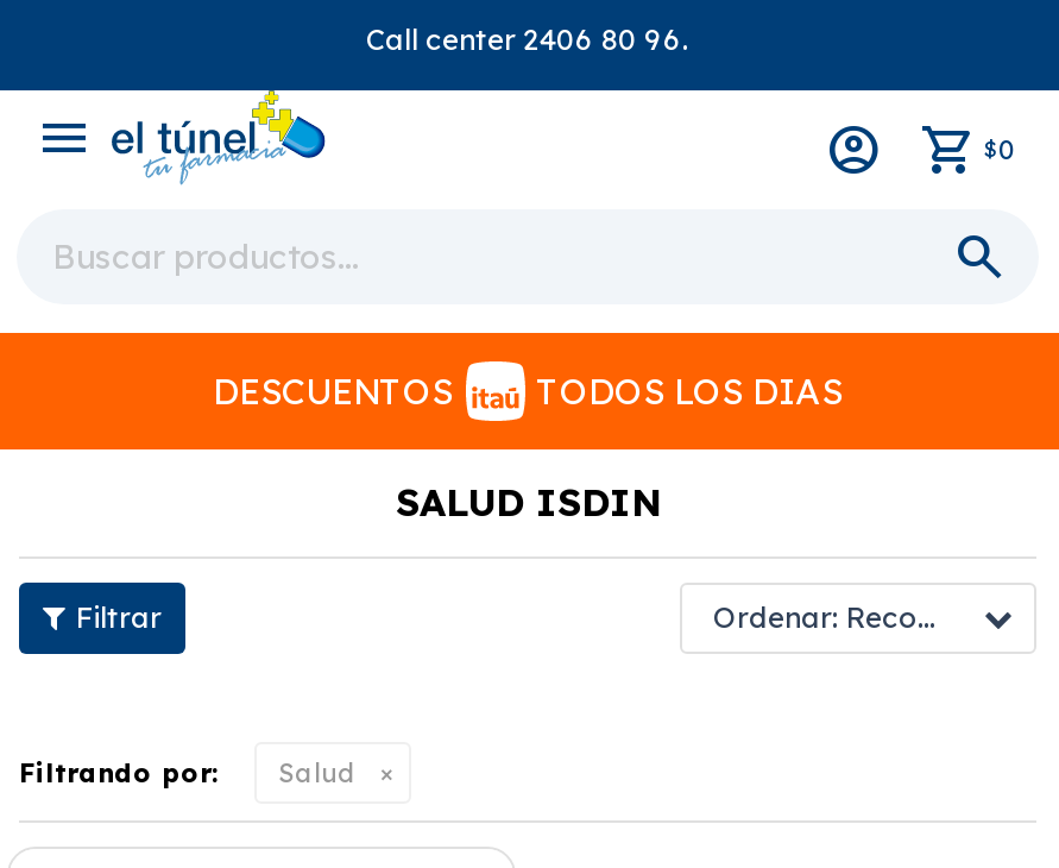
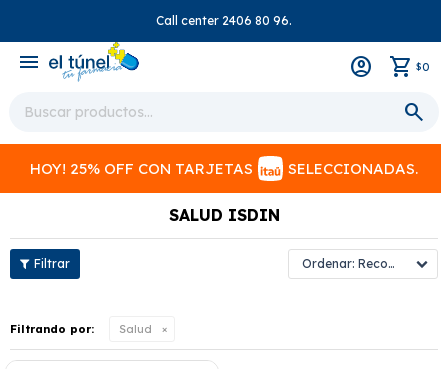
- DESCUENTOS
- TODOS LOS DIAS
+ HOY! 25% OFF CON TARJETAS
+ SELECCIONADAS.
